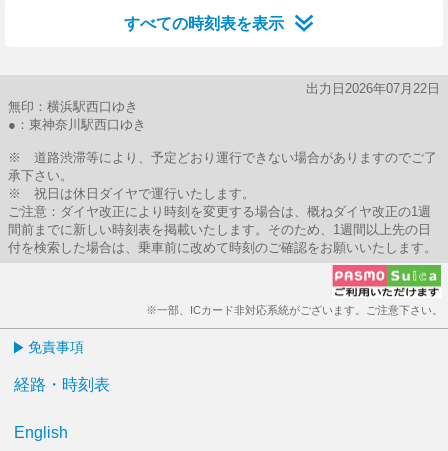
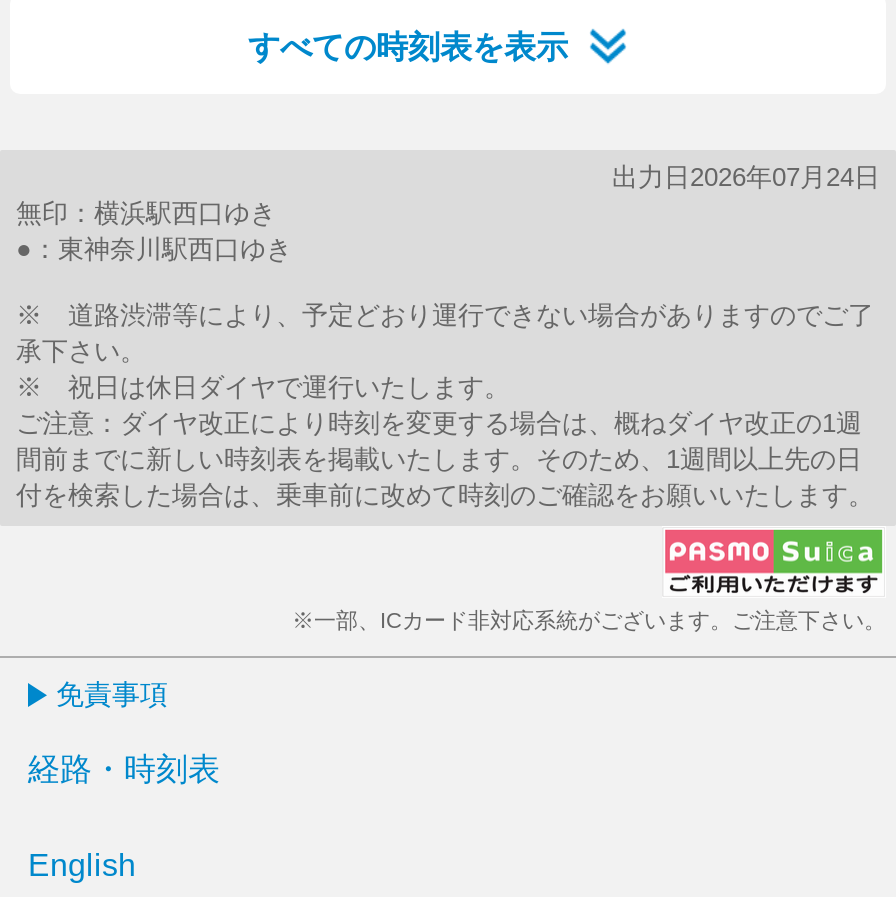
- 出力日2026年07月22日
+ 出力日2026年07月24日
